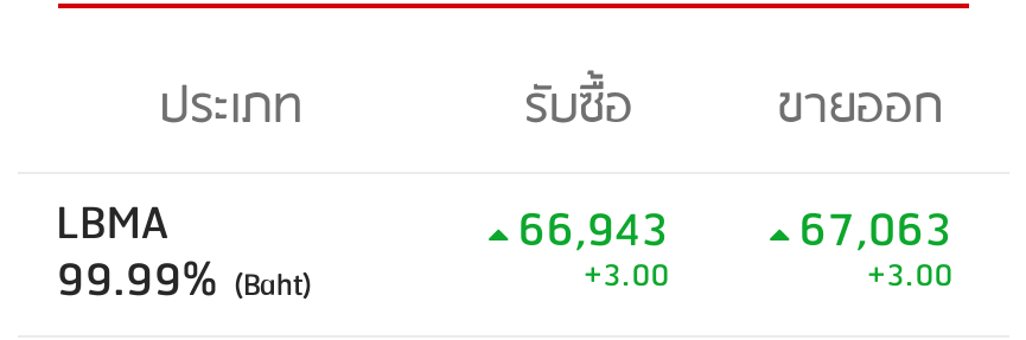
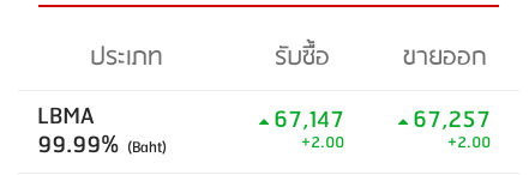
- 66,943
+ 67,147

- 67,063
+ 67,257

- +3.00
+ +2.00

- +3.00
+ +2.00
